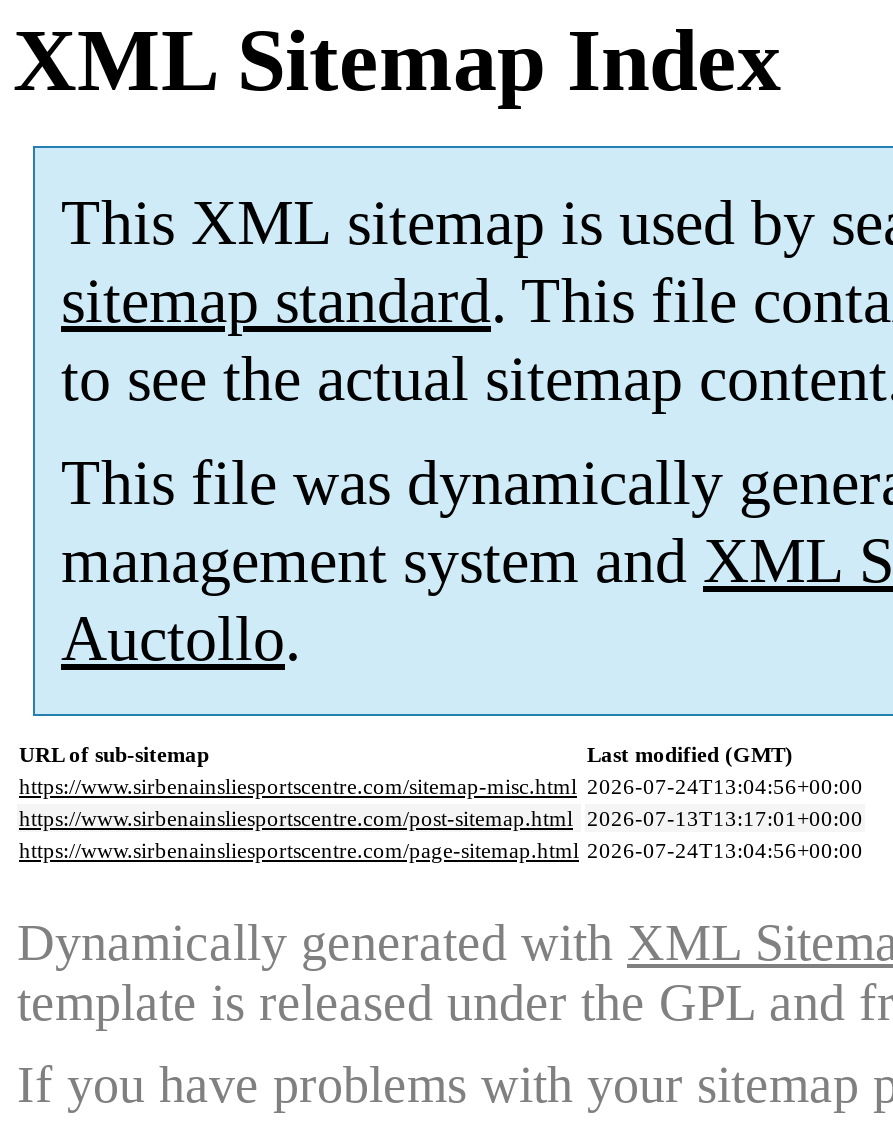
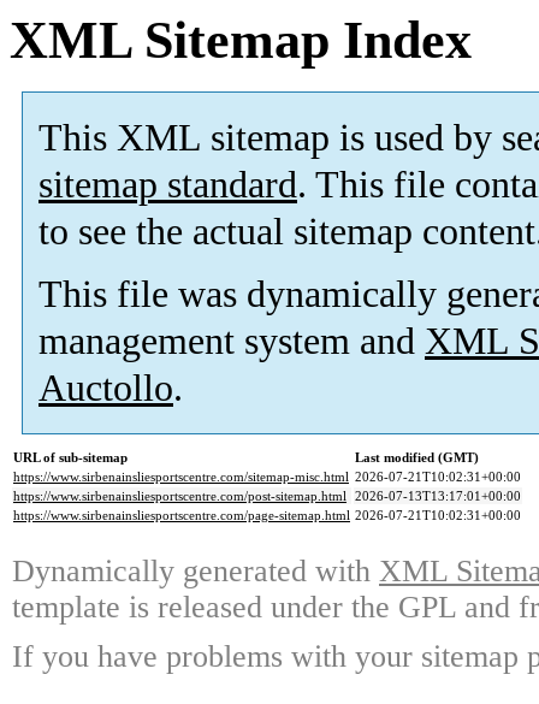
- https://www.sirbenainsliesportscentre.com/sitemap-misc.html 2026-07-24T13:04:56+00:00
+ https://www.sirbenainsliesportscentre.com/sitemap-misc.html 2026-07-21T10:02:31+00:00

- https://www.sirbenainsliesportscentre.com/page-sitemap.html 2026-07-24T13:04:56+00:00
+ https://www.sirbenainsliesportscentre.com/page-sitemap.html 2026-07-21T10:02:31+00:00
